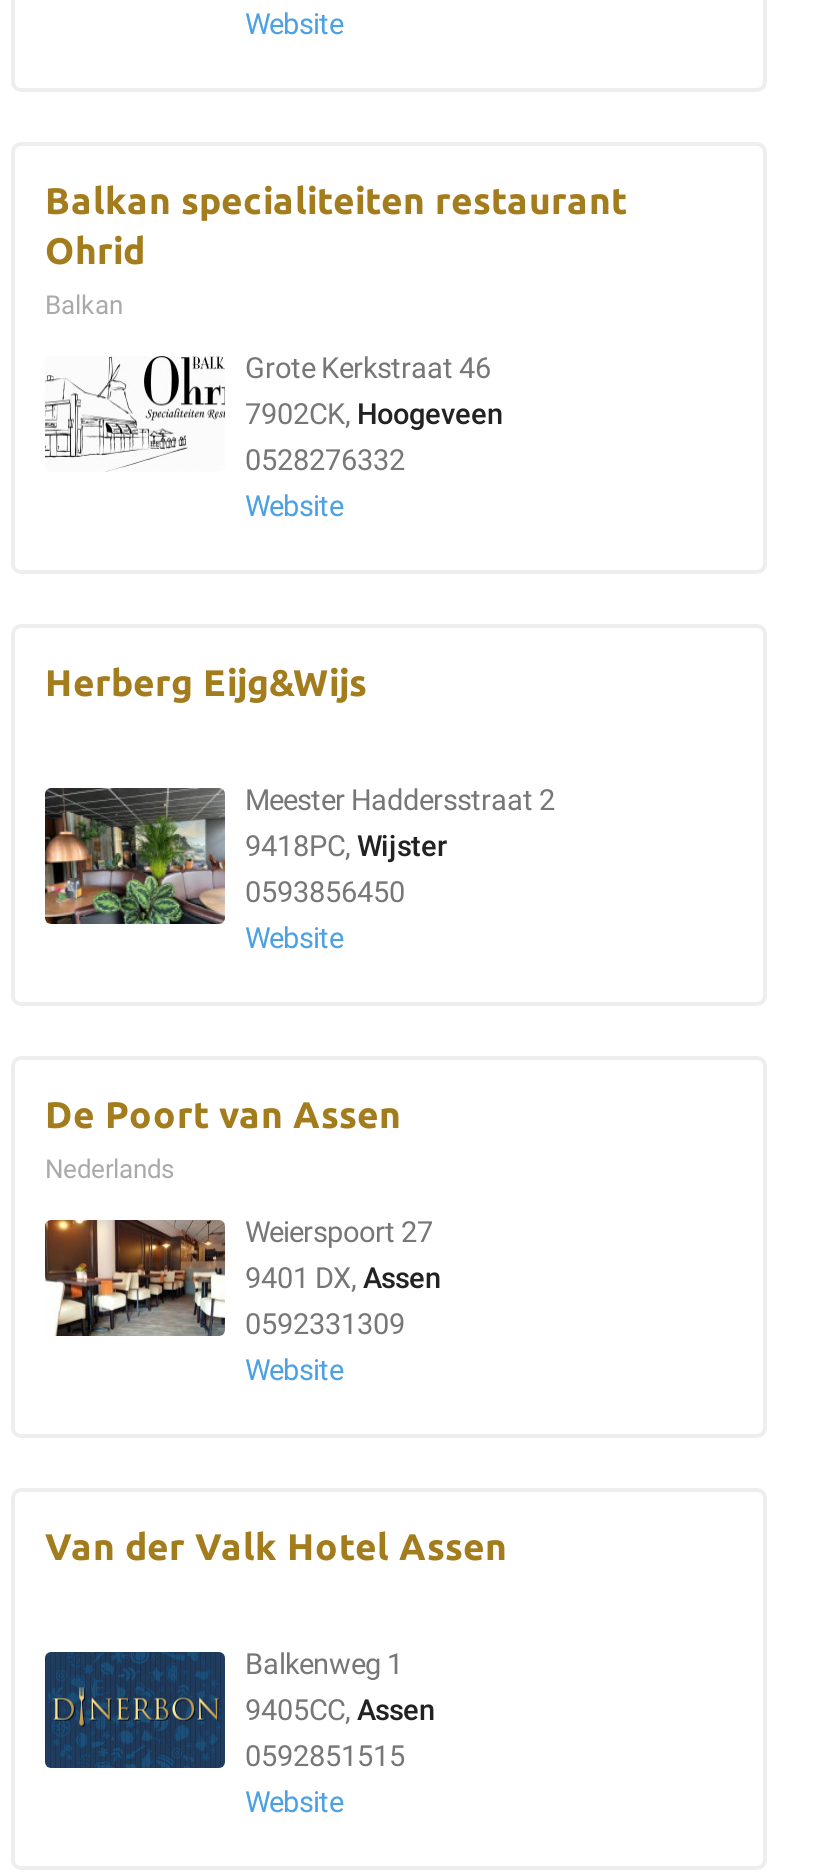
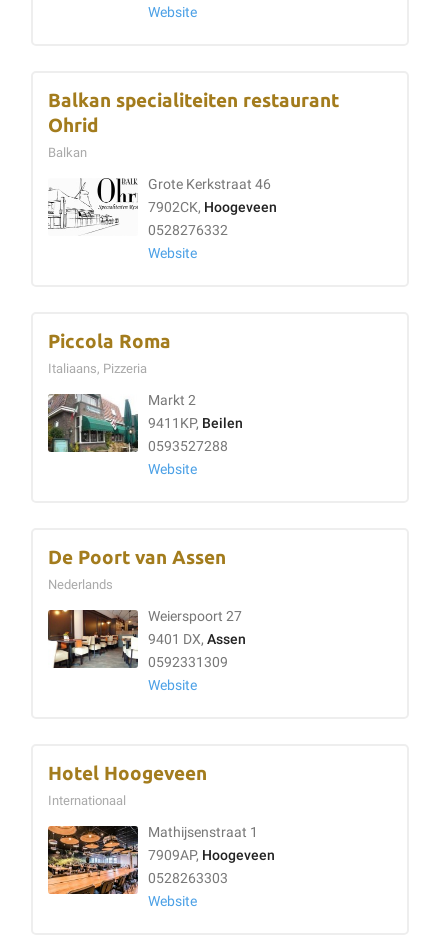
- Herberg Eijg&Wijs
+ Piccola Roma
+ Italiaans, Pizzeria

- [image]
- Meester Haddersstraat 2
- 9418PC, Wijster
- 0593856450
+ [image]
+ Markt 2
+ 9411KP, Beilen
+ 0593527288

- Van der Valk Hotel Assen
+ Hotel Hoogeveen
+ Internationaal

- [image]
- Balkenweg 1
- 9405CC, Assen
- 0592851515
+ [image]
+ Mathijsenstraat 1
+ 7909AP, Hoogeveen
+ 0528263303
